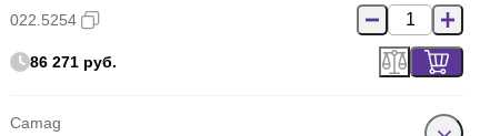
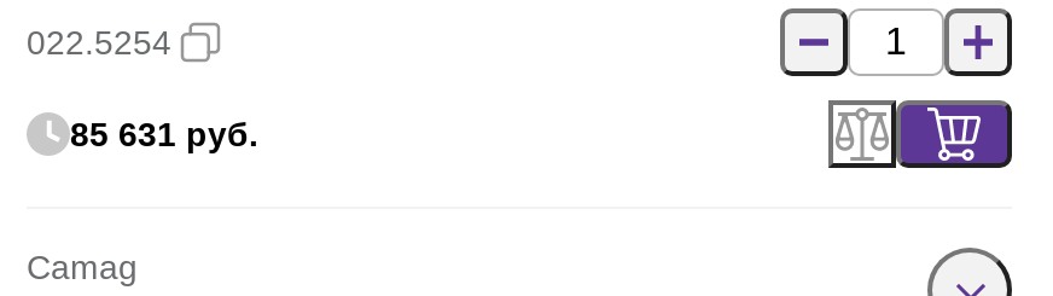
- 86 271 руб.
+ 85 631 руб.
